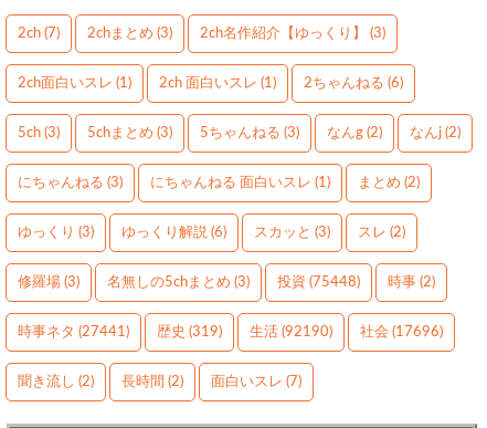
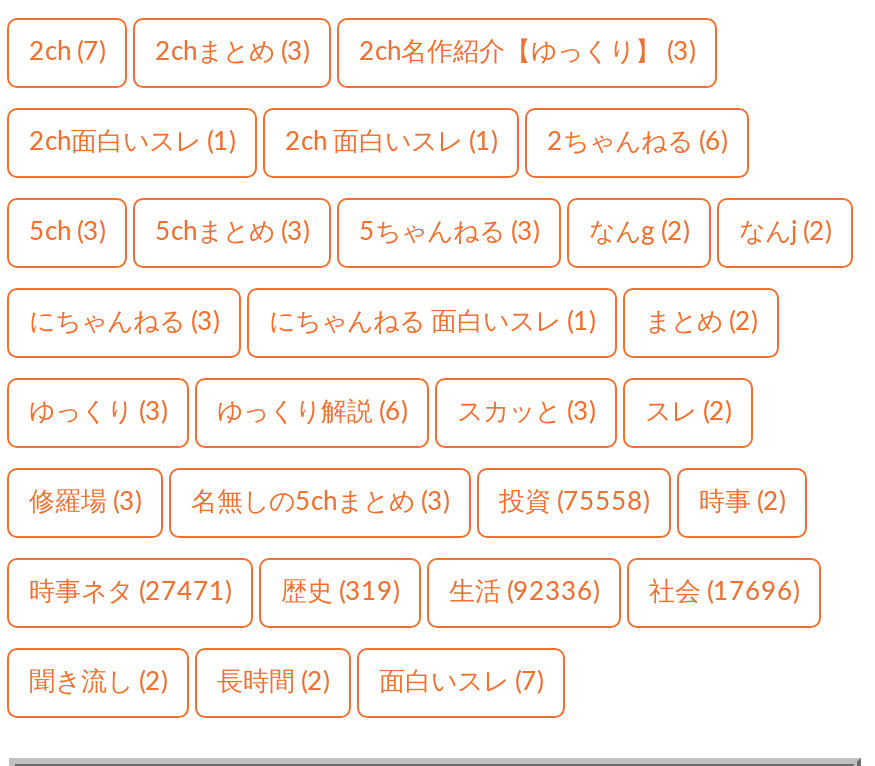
- 投資(75448)
+ 投資(75558)

- 時事ネタ(27441)
+ 時事ネタ(27471)

- 生活(92190)
+ 生活(92336)
